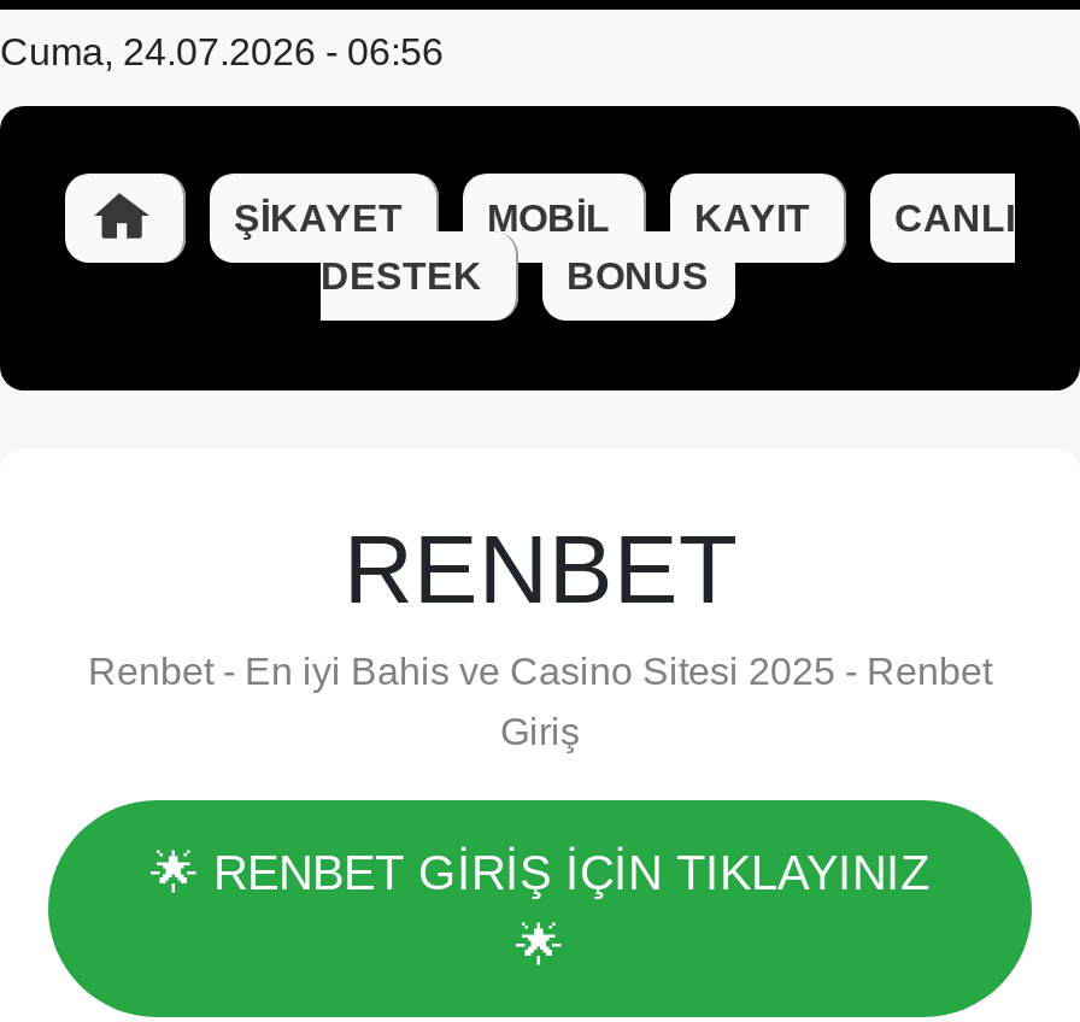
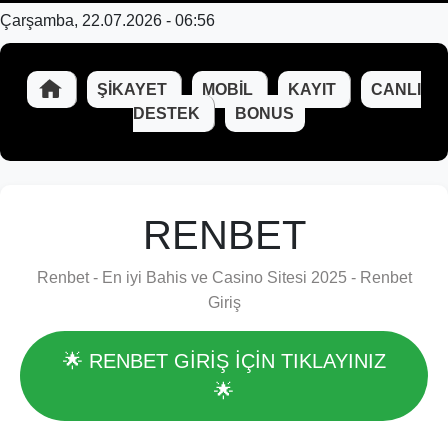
- Cuma, 24.07.2026 - 06:56
+ Çarşamba, 22.07.2026 - 06:56
